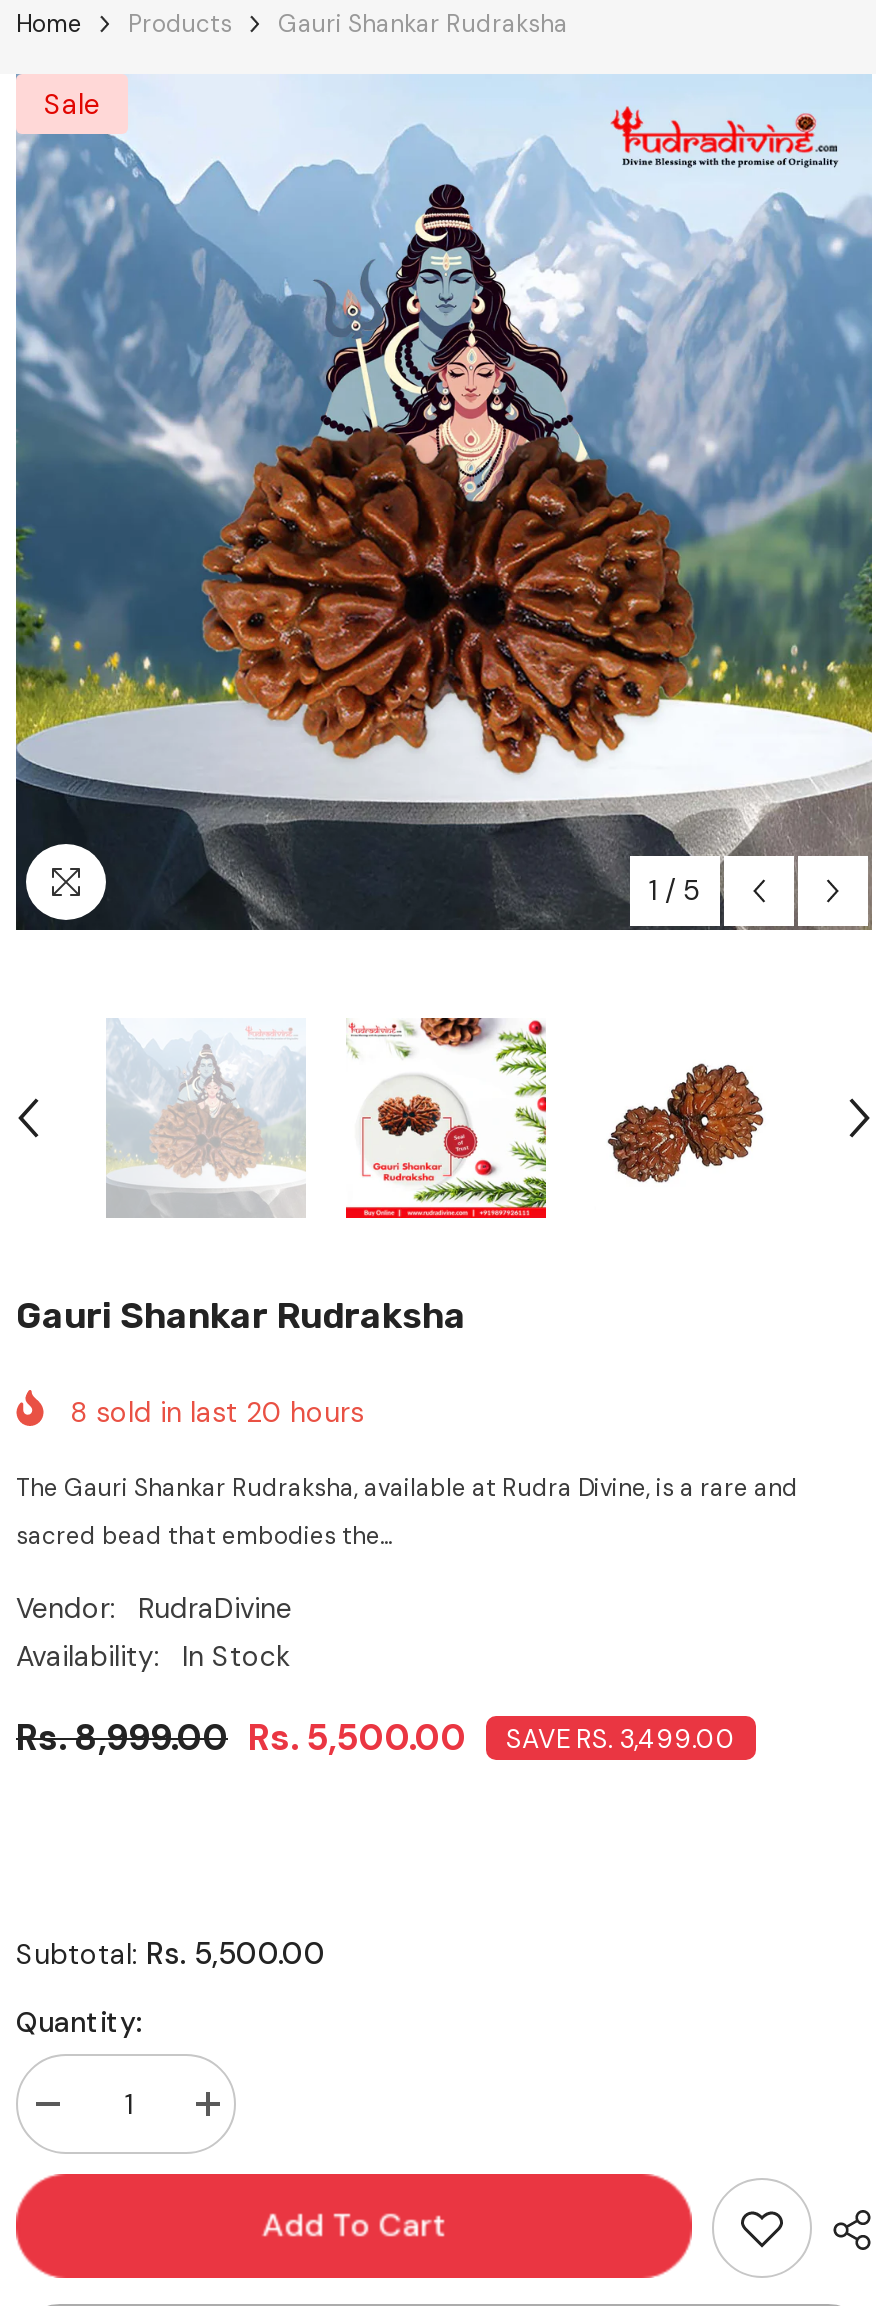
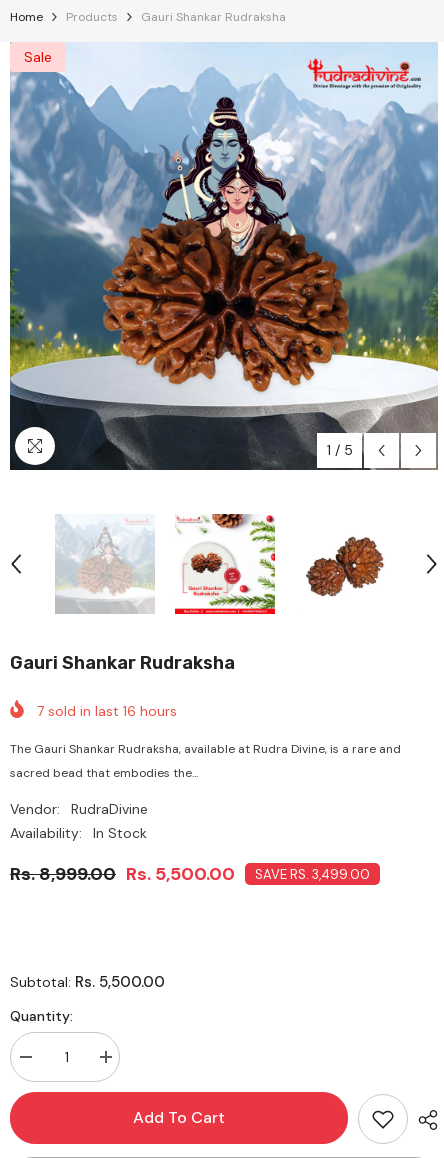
- 8 sold in last 20 hours
+ 7 sold in last 16 hours
